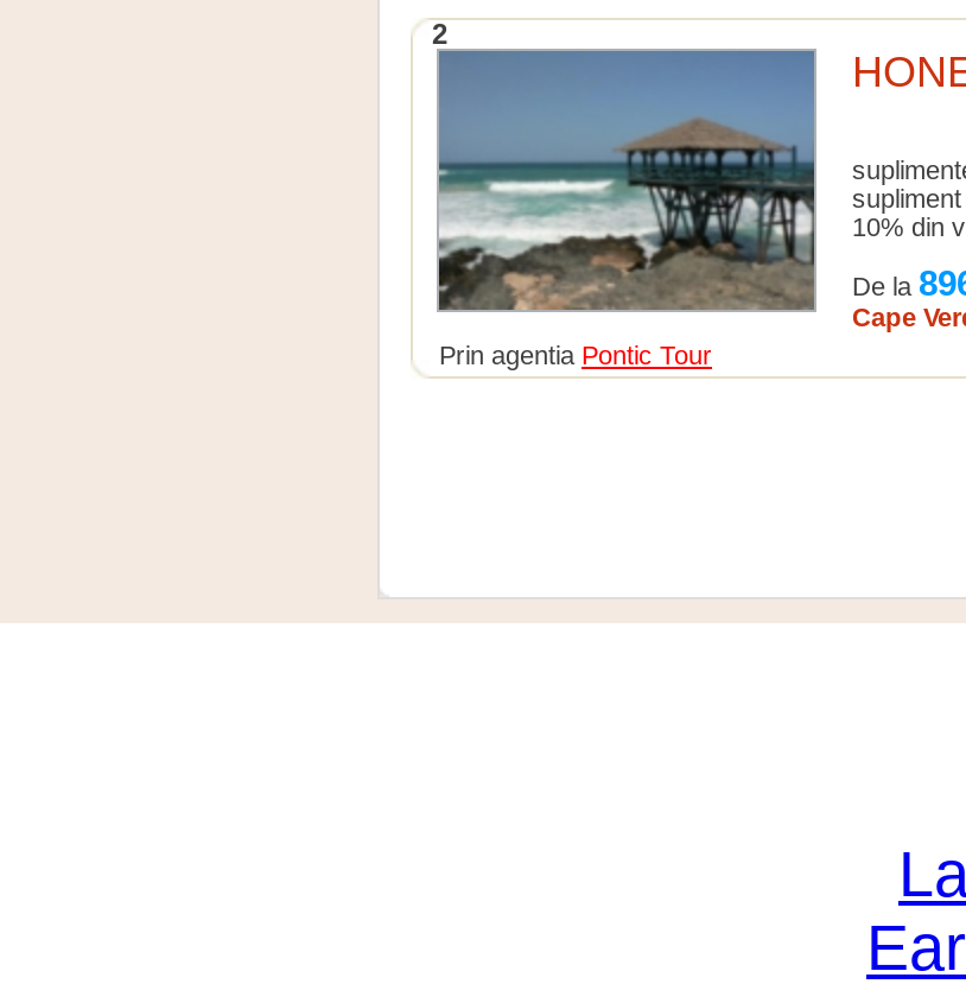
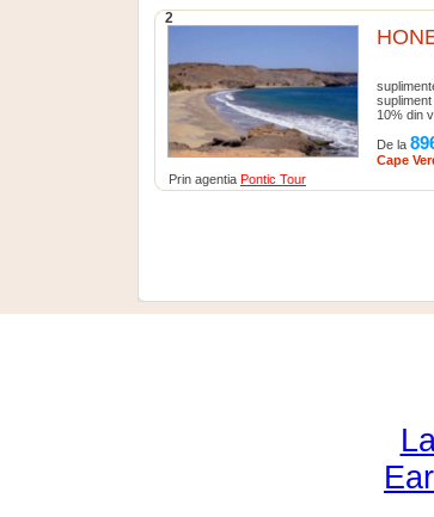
- [image]
+ [image]
